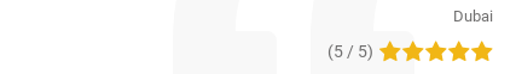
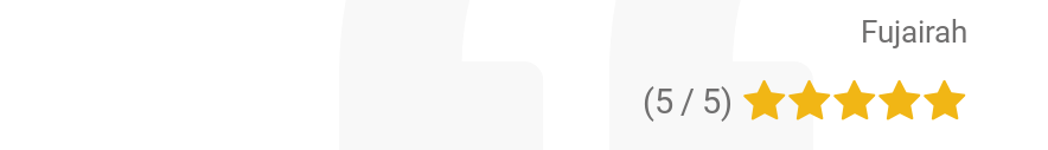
- Dubai
+ Fujairah
